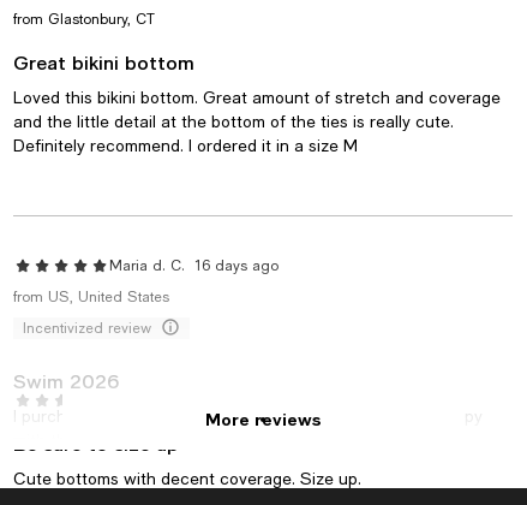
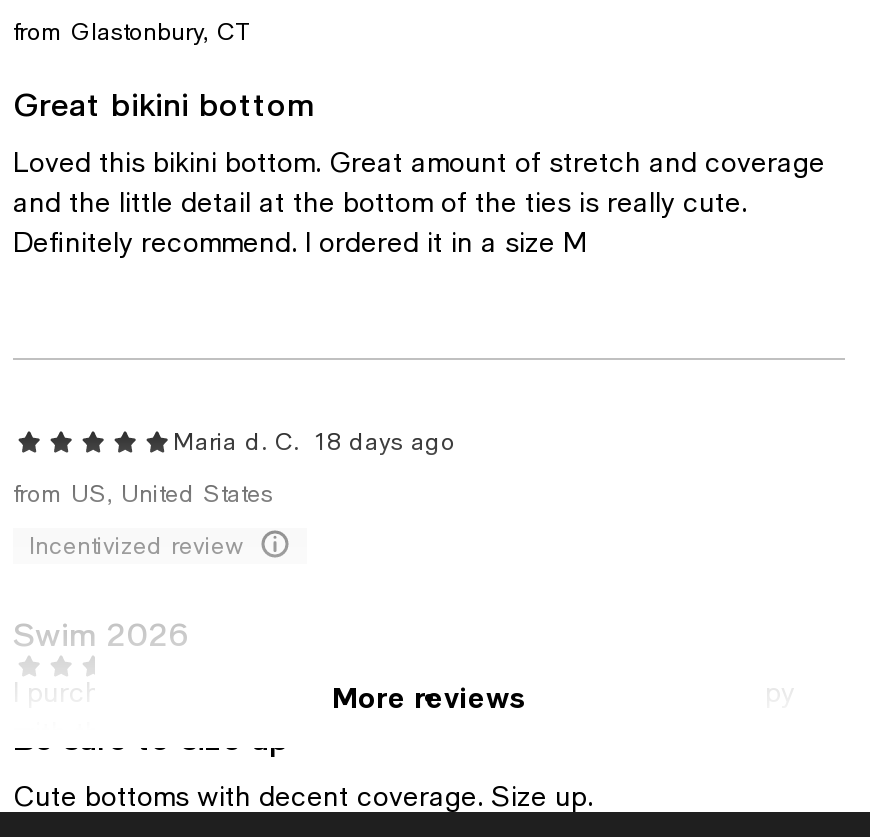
- Maria d. C. 16 days ago
+ Maria d. C. 18 days ago
